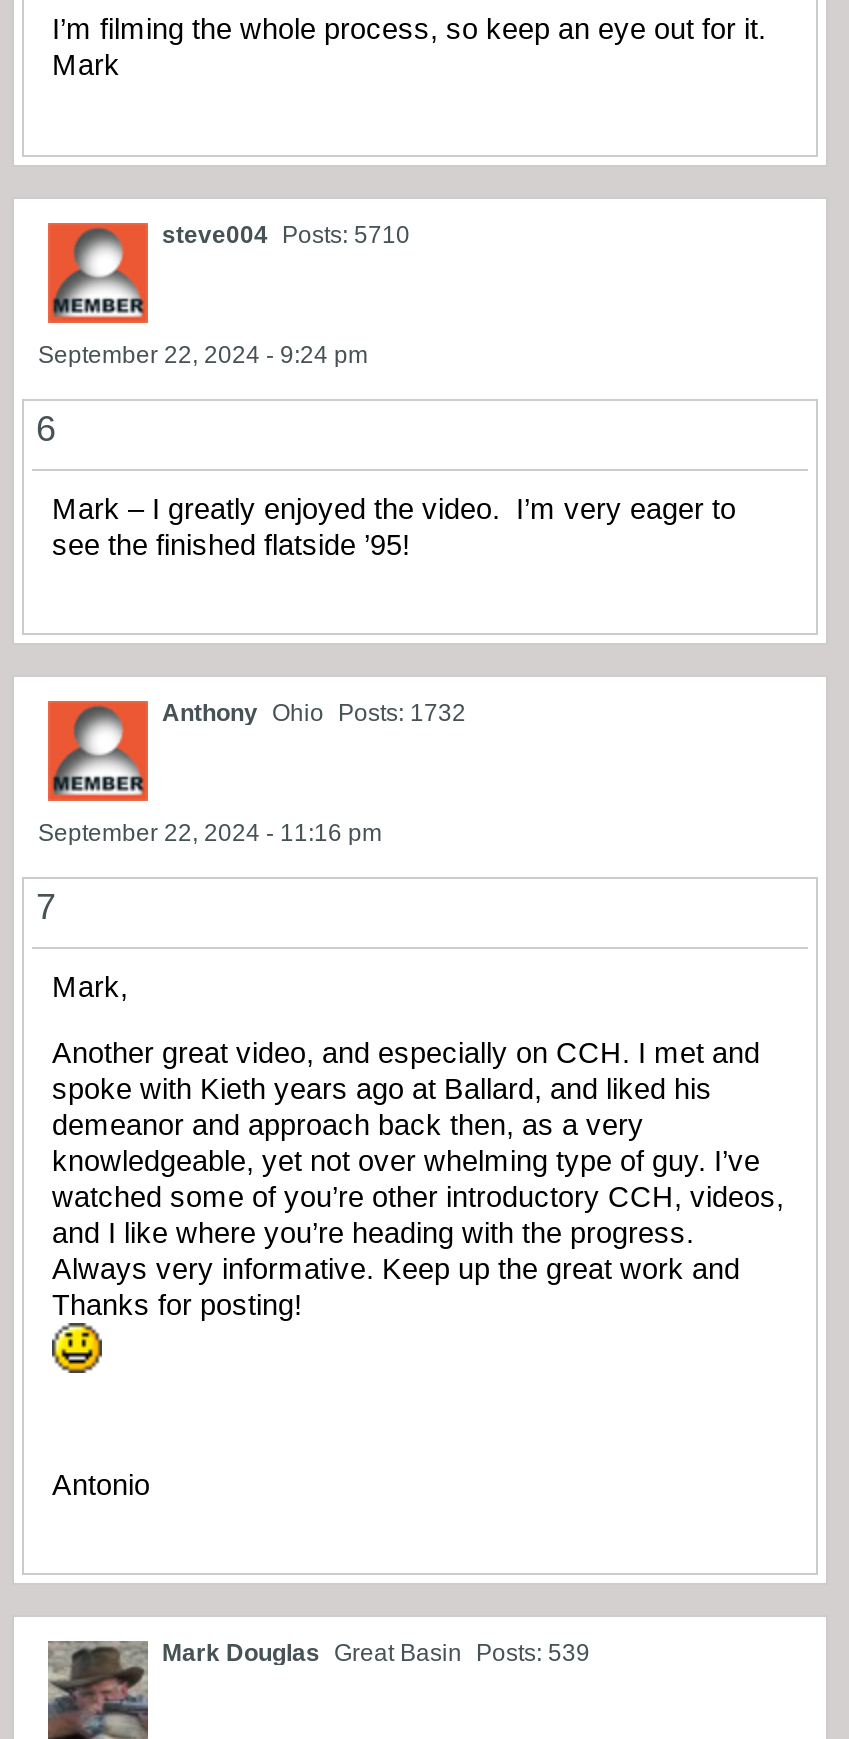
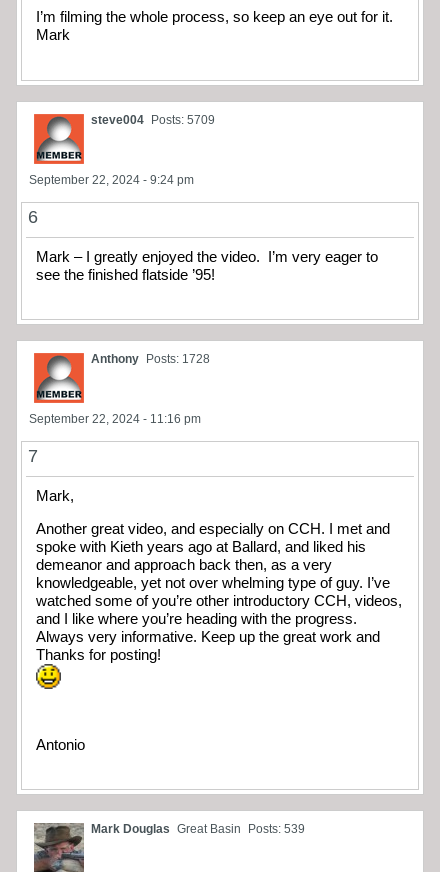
- steve004 Posts: 5710
+ steve004 Posts: 5709

- Anthony Ohio Posts: 1732
+ Anthony Posts: 1728
